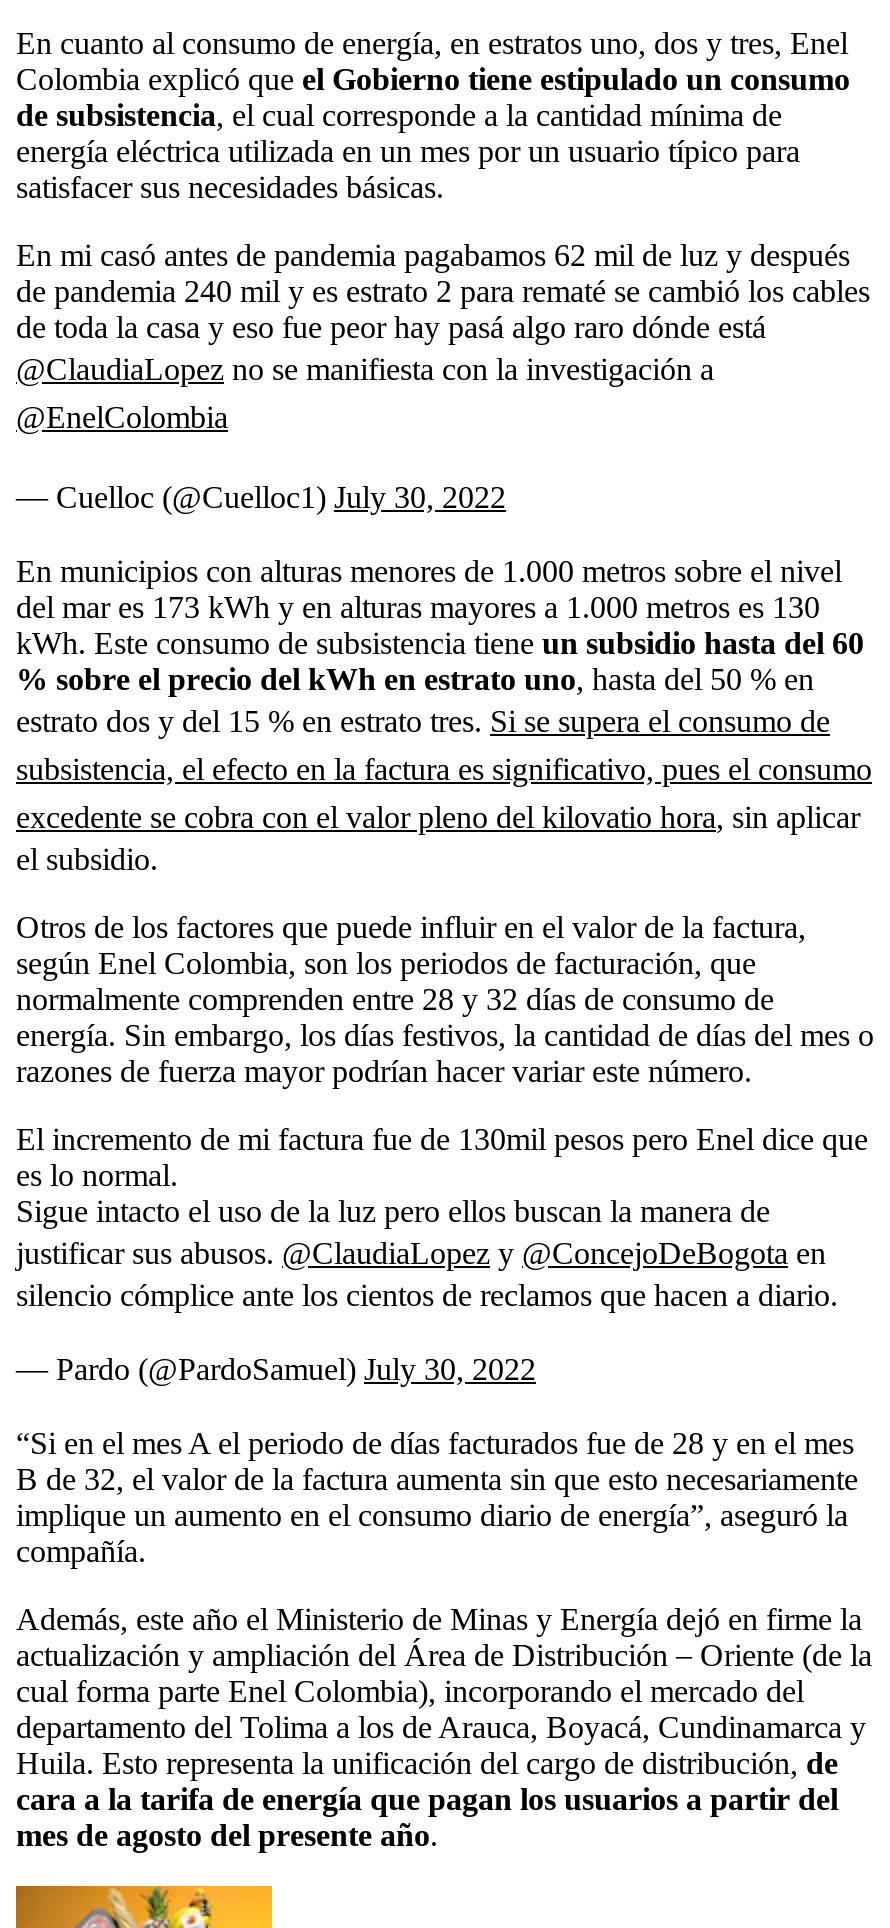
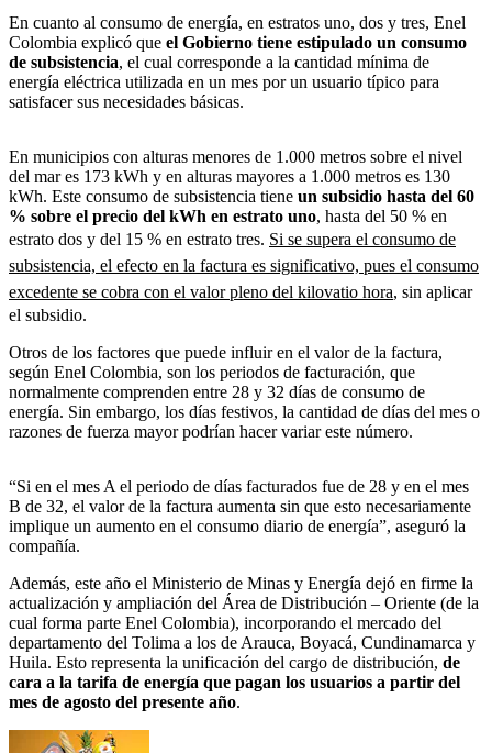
- En mi casó antes de pandemia pagabamos 62 mil de luz y después
- de pandemia 240 mil y es estrato 2 para rematé se cambió los cables
- de toda la casa y eso fue peor hay pasá algo raro dónde está
- @ClaudiaLopez no se manifiesta con la investigación a
- @EnelColombia
- — Cuelloc (@Cuelloc1) July 30, 2022

- El incremento de mi factura fue de 130mil pesos pero Enel dice que
- es lo normal.
- Sigue intacto el uso de la luz pero ellos buscan la manera de
- justificar sus abusos. @ClaudiaLopez y @ConcejoDeBogota en
- silencio cómplice ante los cientos de reclamos que hacen a diario.
- — Pardo (@PardoSamuel) July 30, 2022
